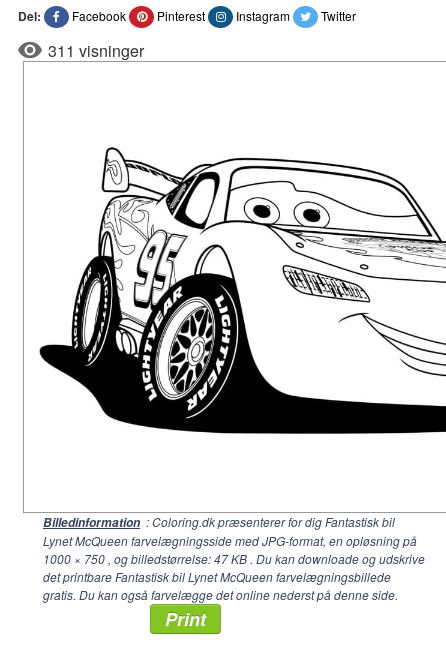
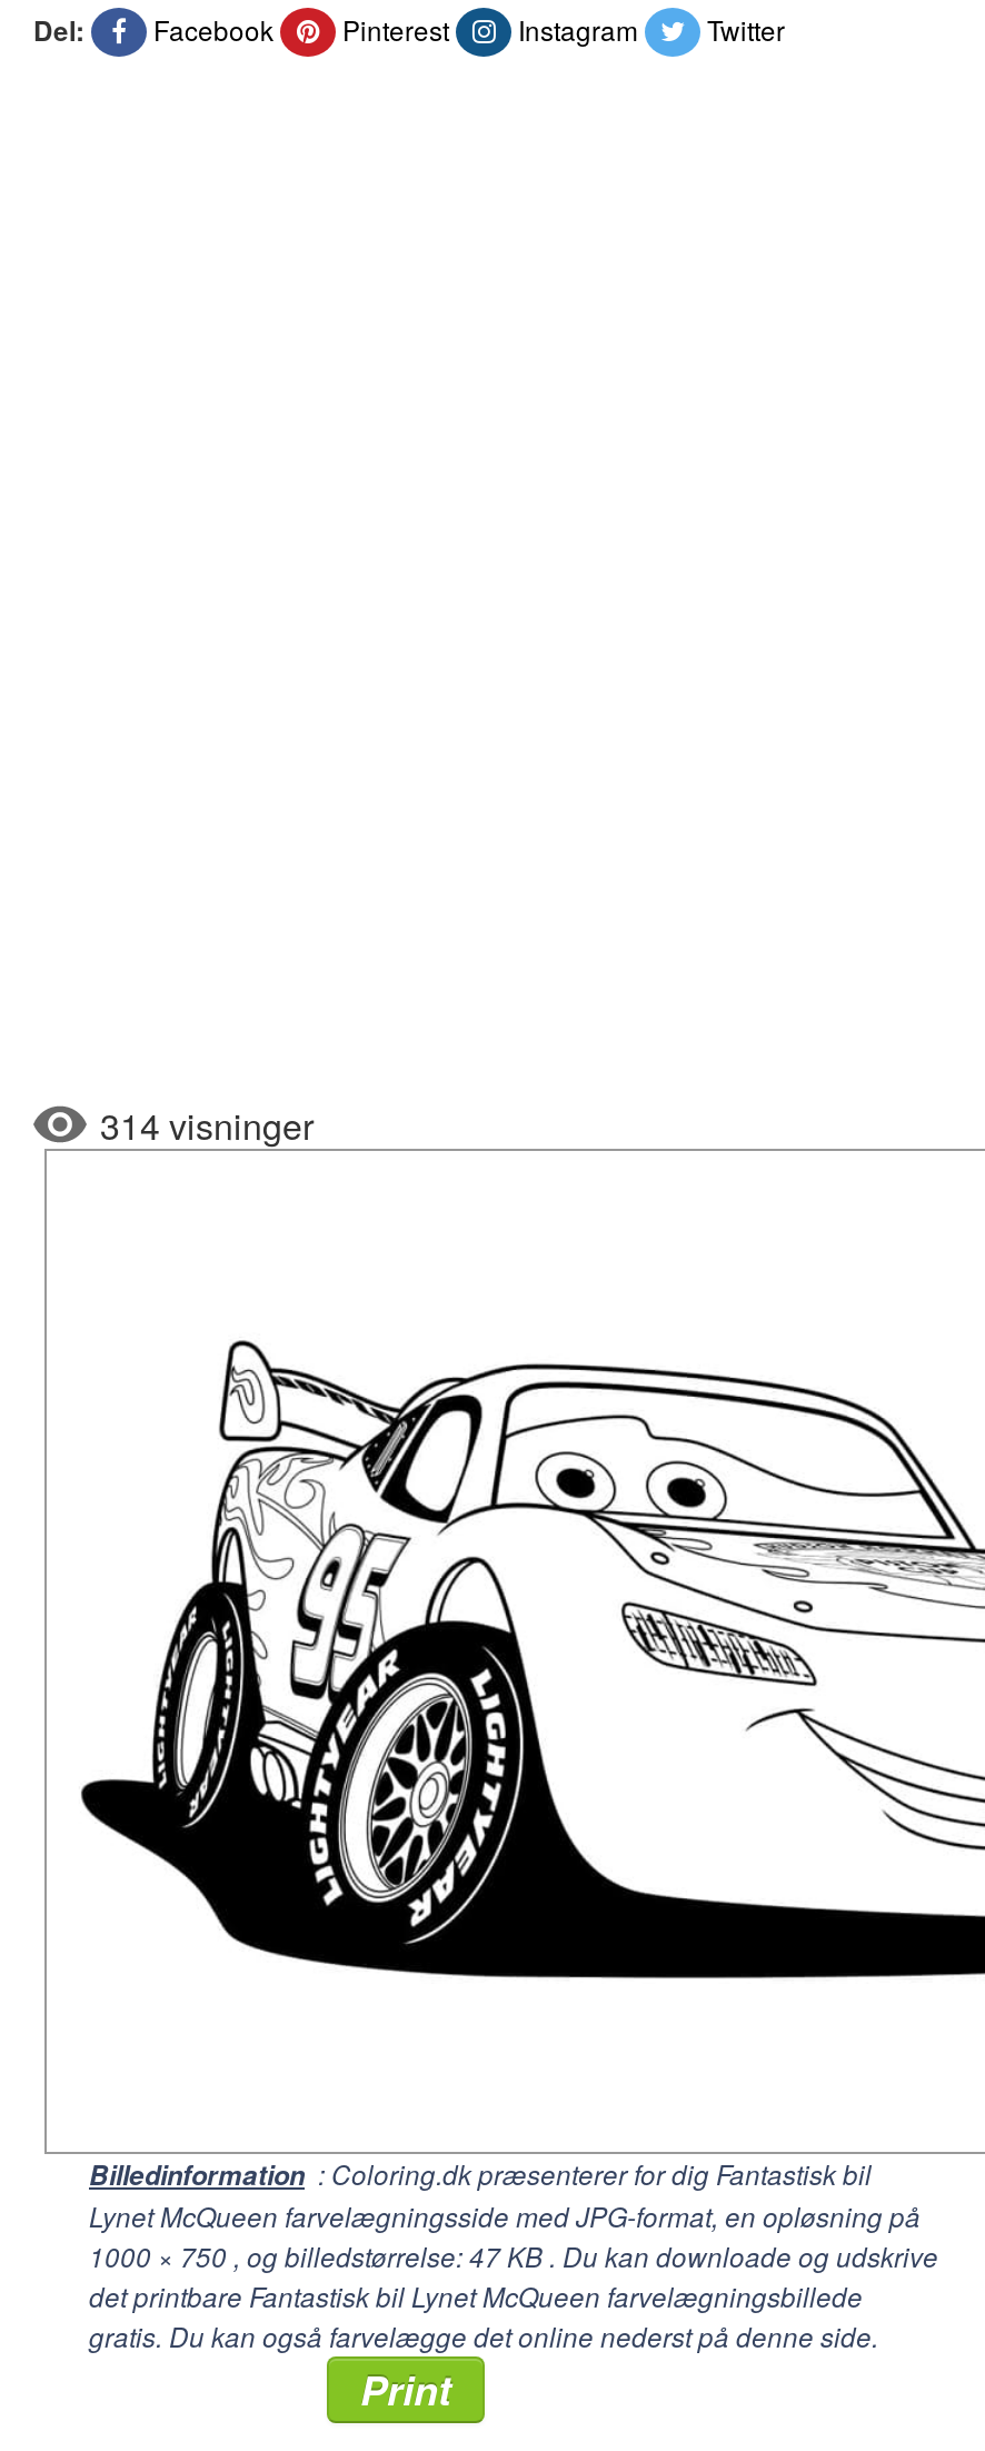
- 311 visninger
+ 314 visninger
